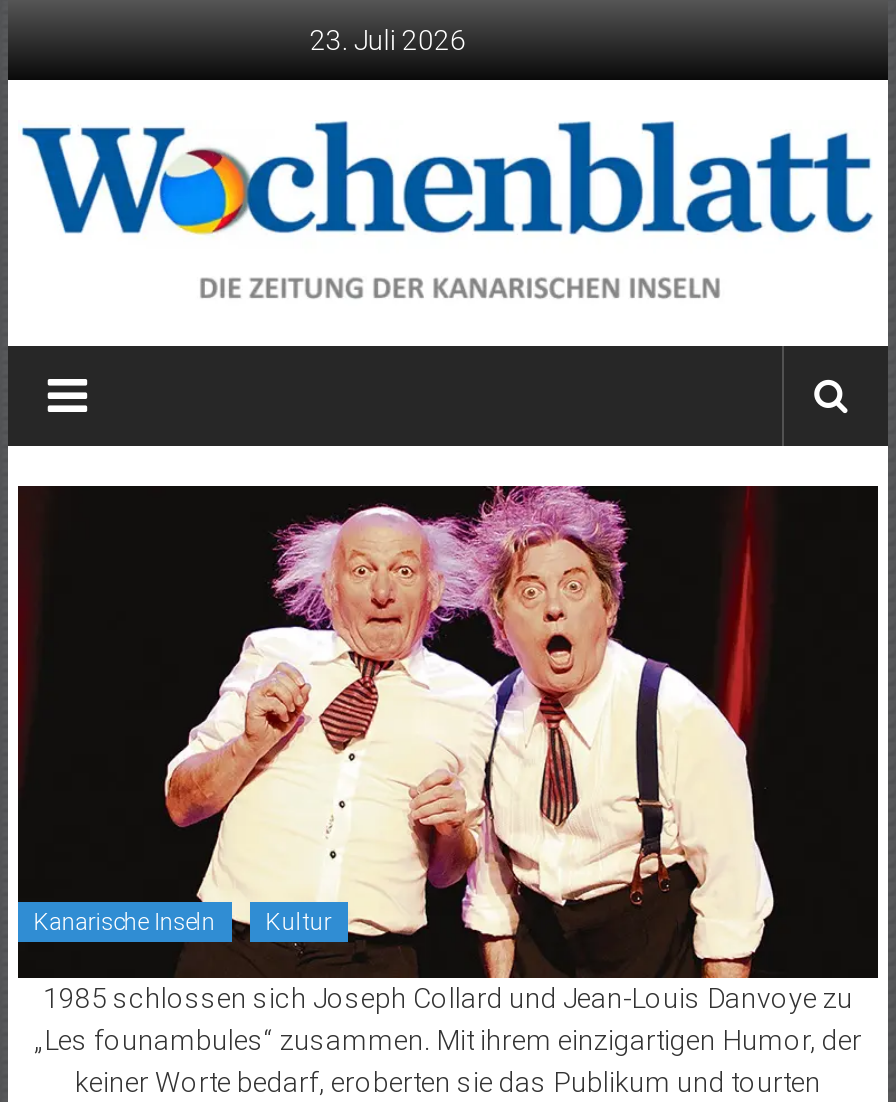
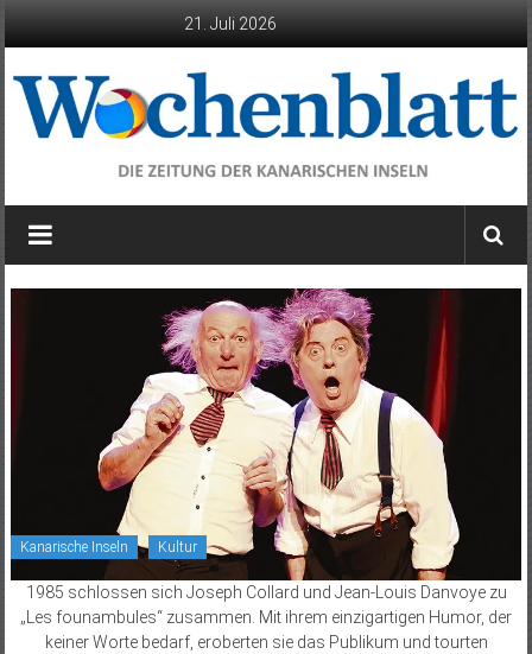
- 23. Juli 2026
+ 21. Juli 2026
